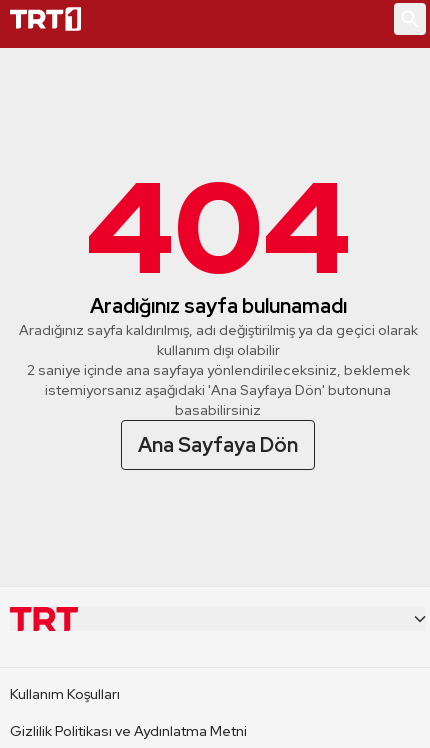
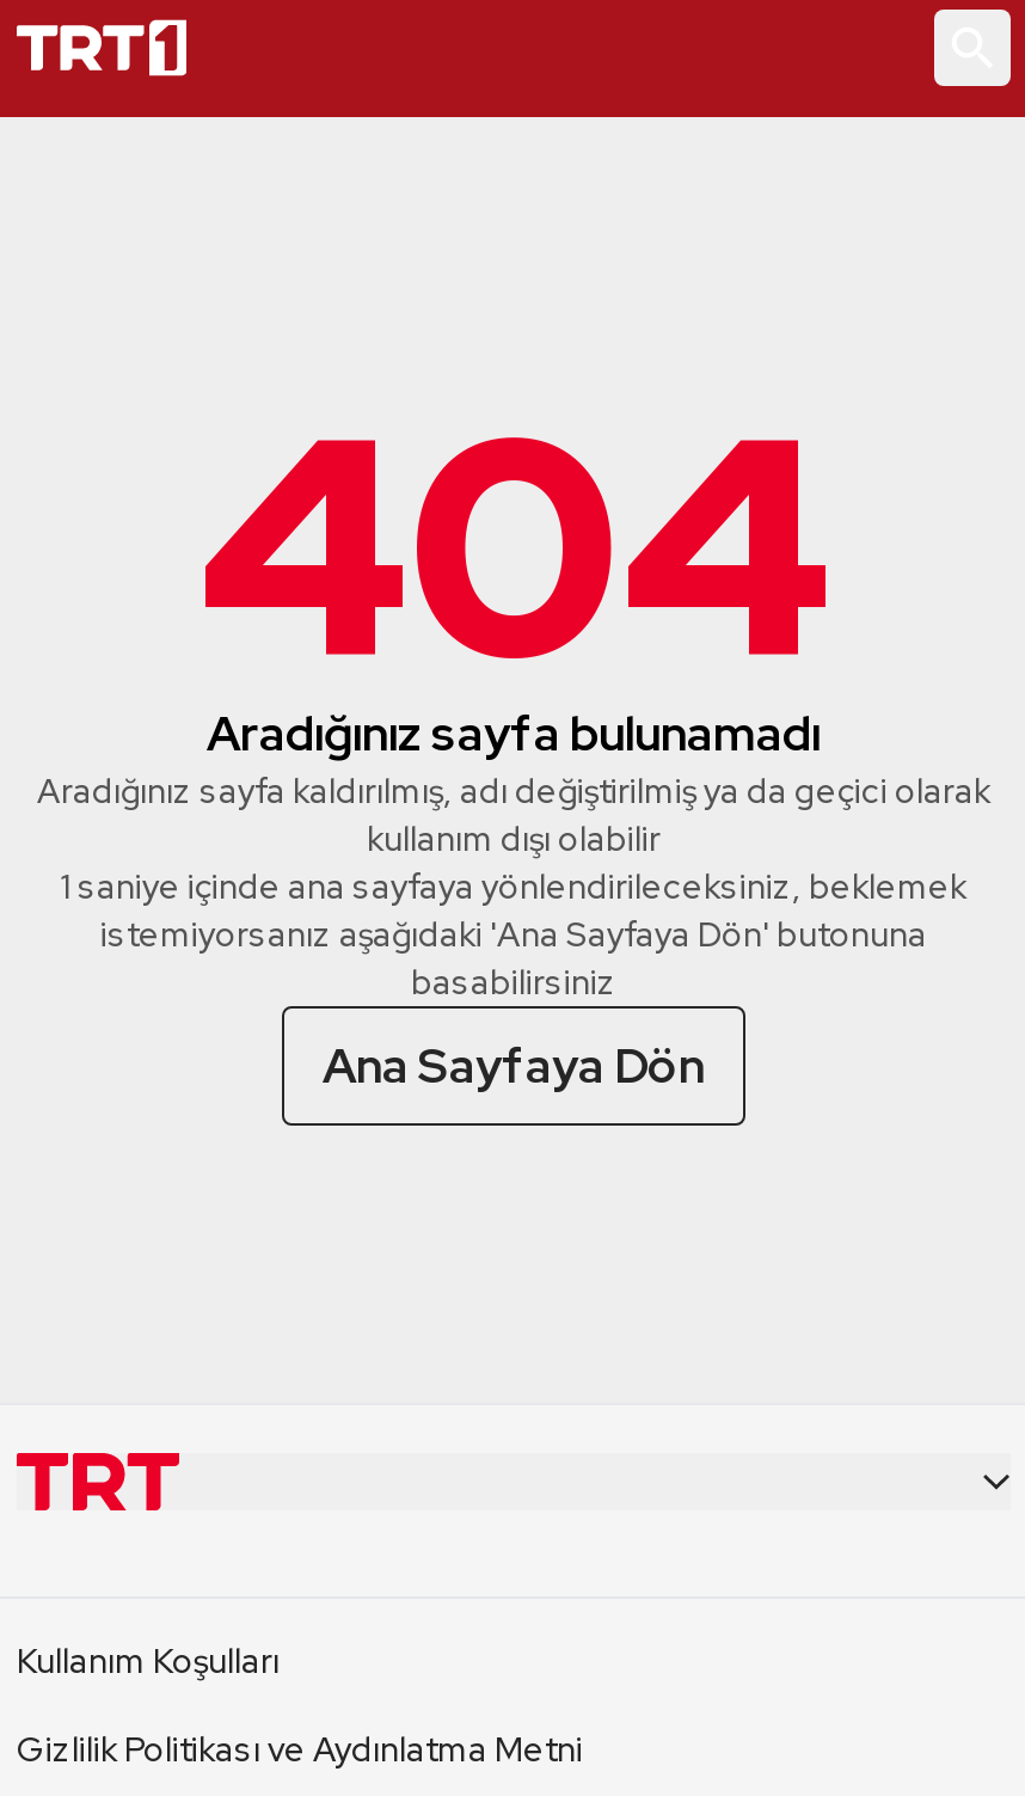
- 2 saniye içinde ana sayfaya yönlendirileceksiniz, beklemek
+ 1 saniye içinde ana sayfaya yönlendirileceksiniz, beklemek
